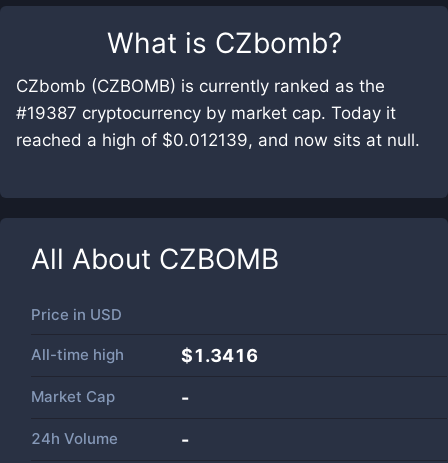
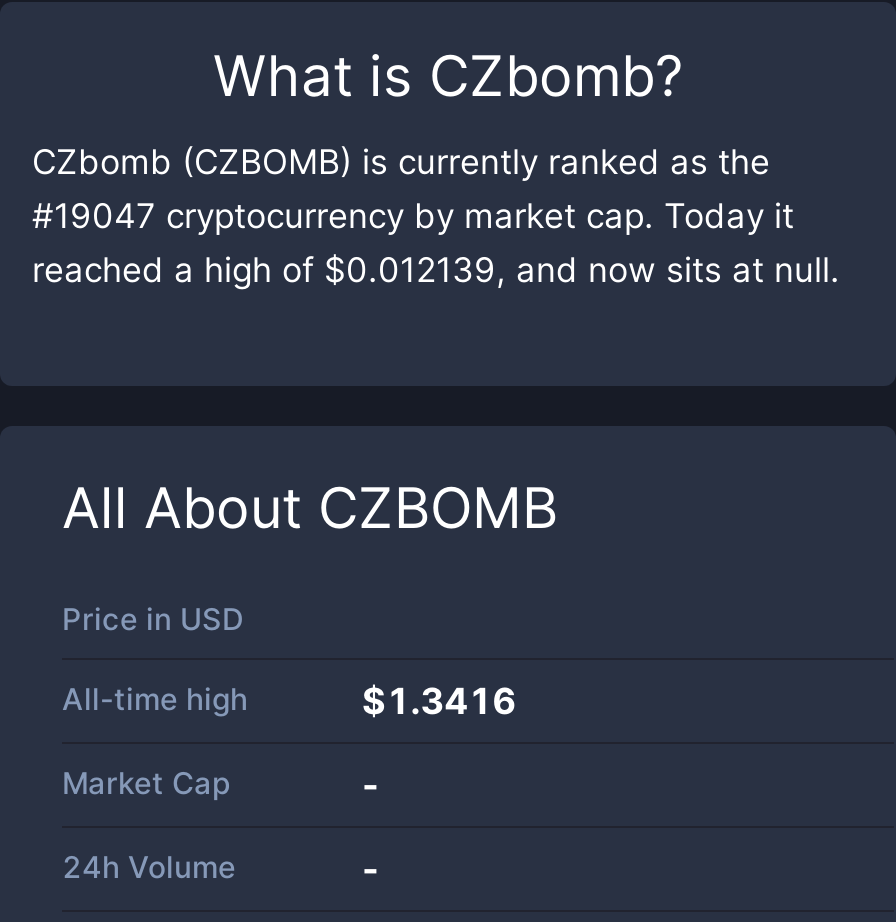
- #19387 cryptocurrency by market cap. Today it
+ #19047 cryptocurrency by market cap. Today it
